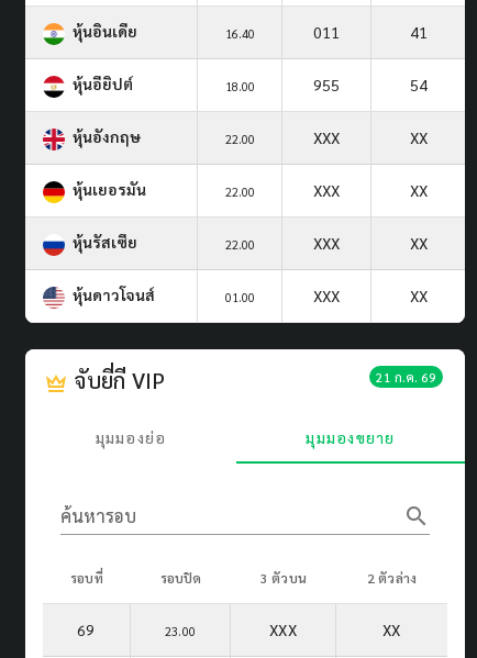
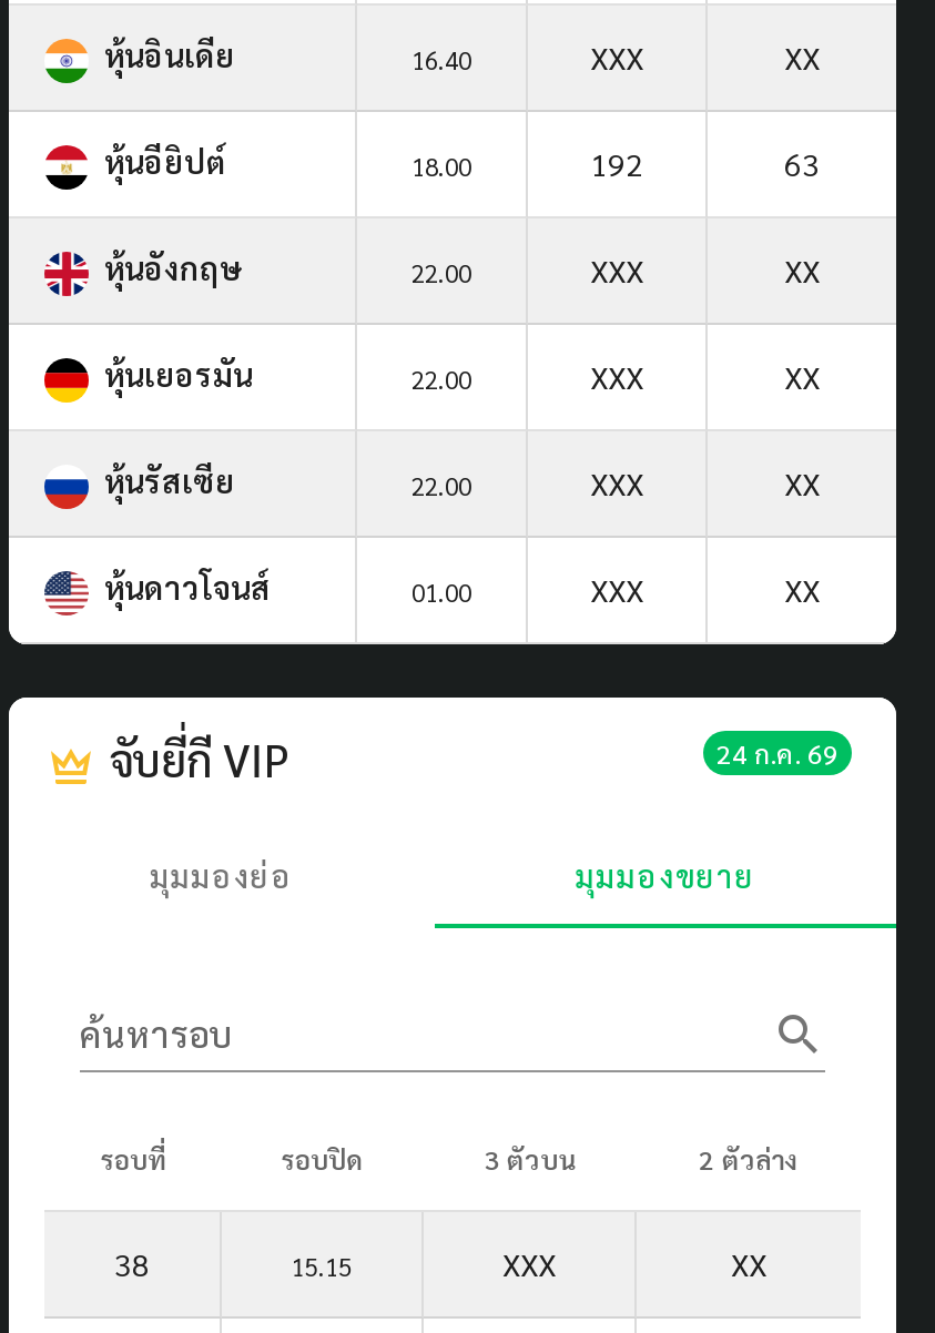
- 011
- 41
+ XXX
+ XX

- 955
+ 192

- 54
+ 63

- 21 ก.ค. 69
+ 24 ก.ค. 69

- 69
+ 38

- 23.00
+ 15.15
